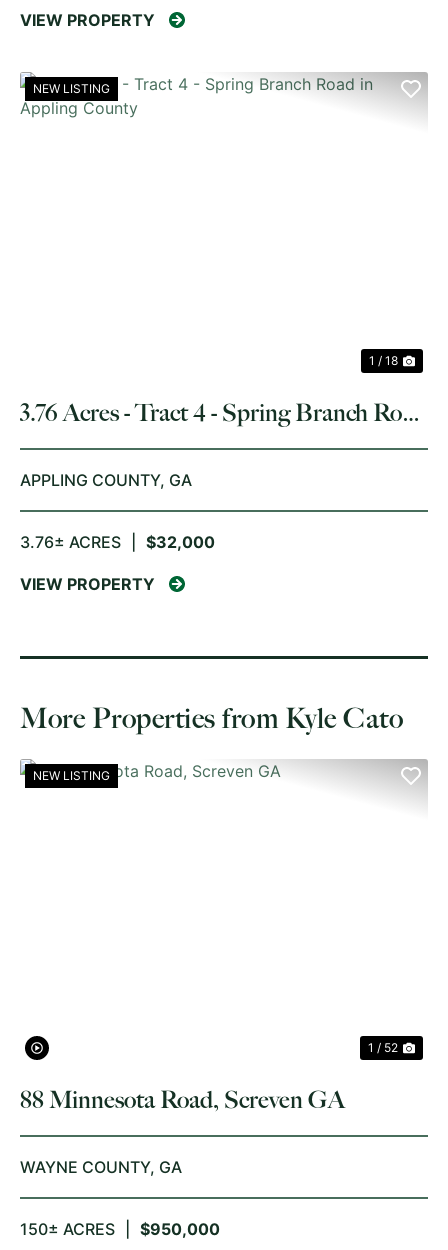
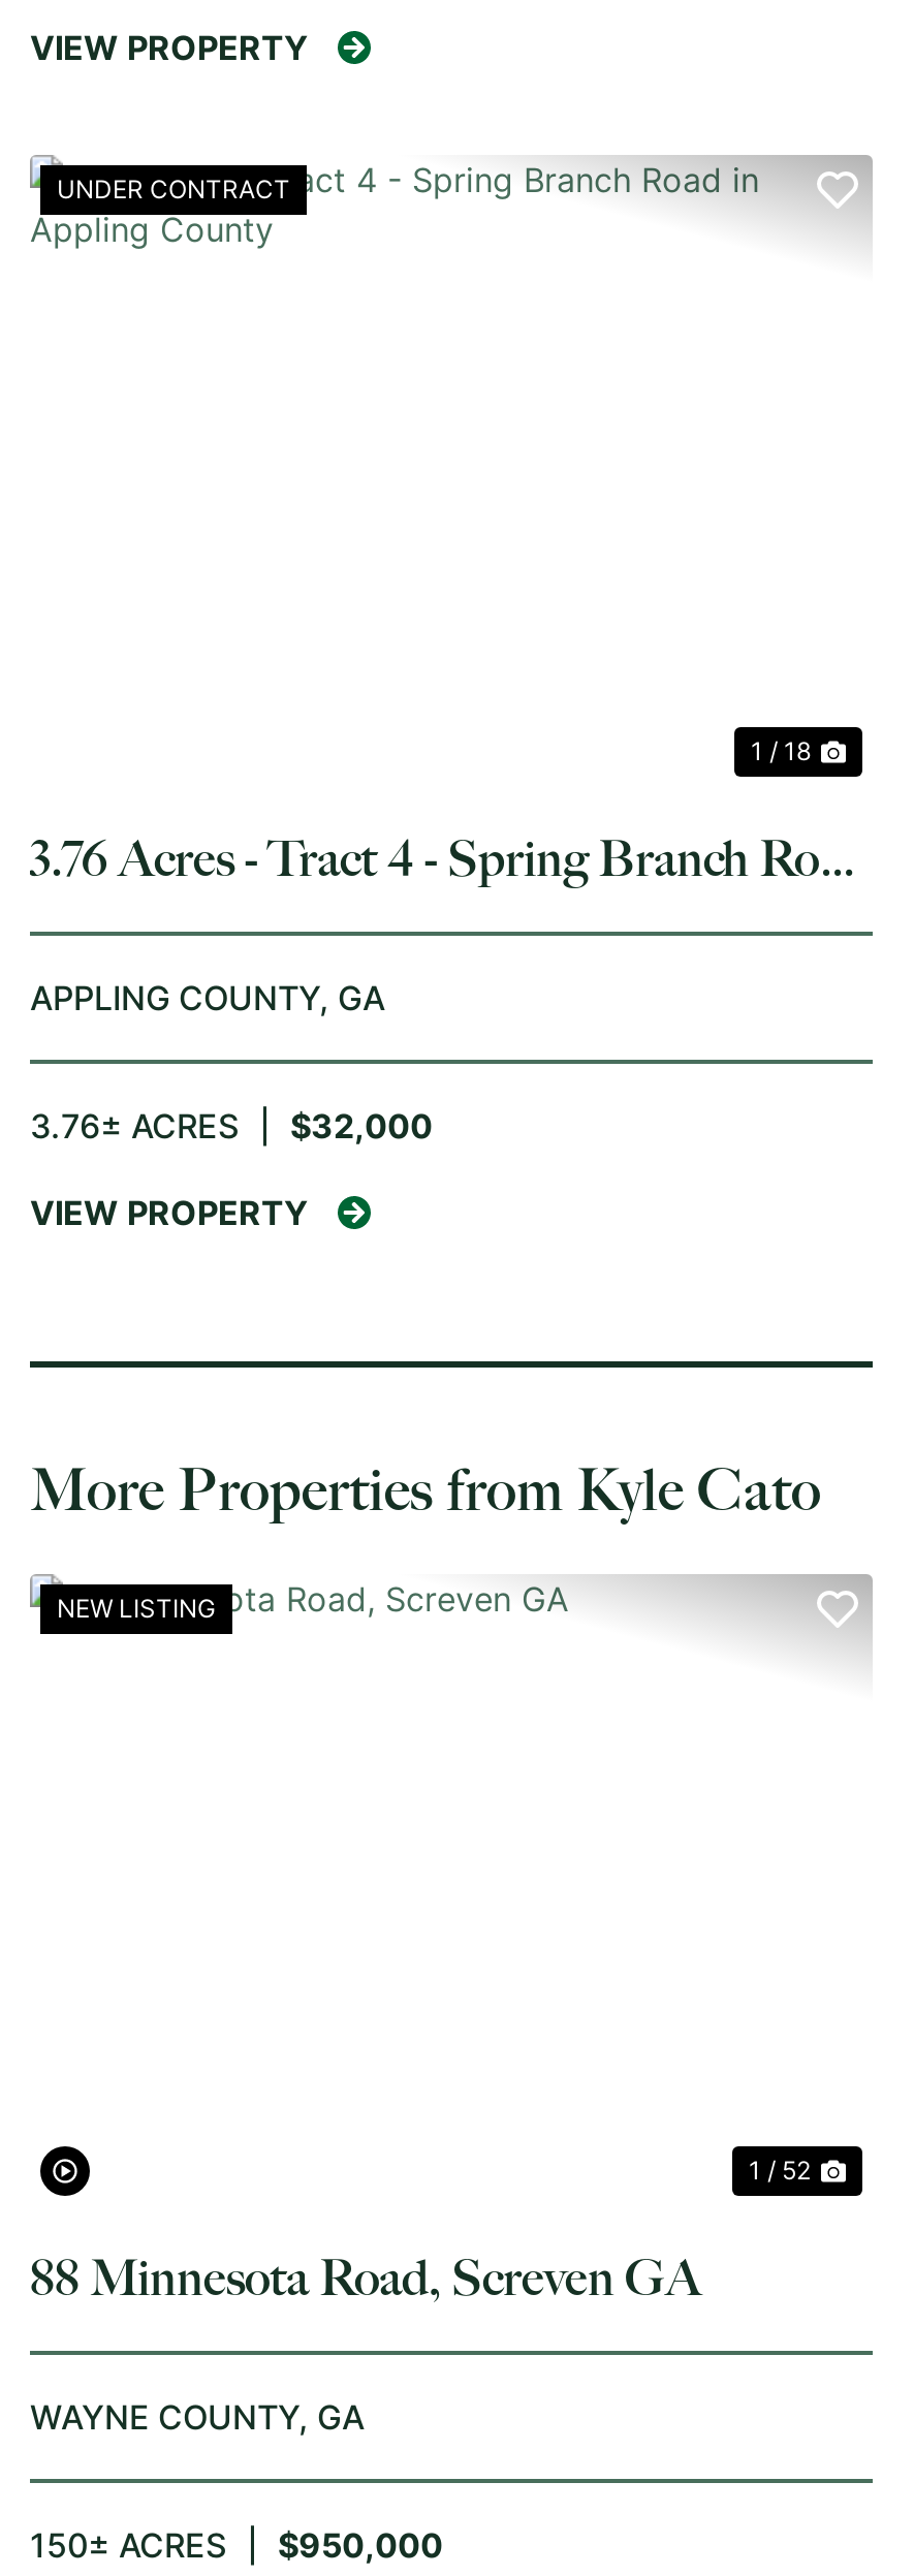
- NEW LISTING
+ UNDER CONTRACT
